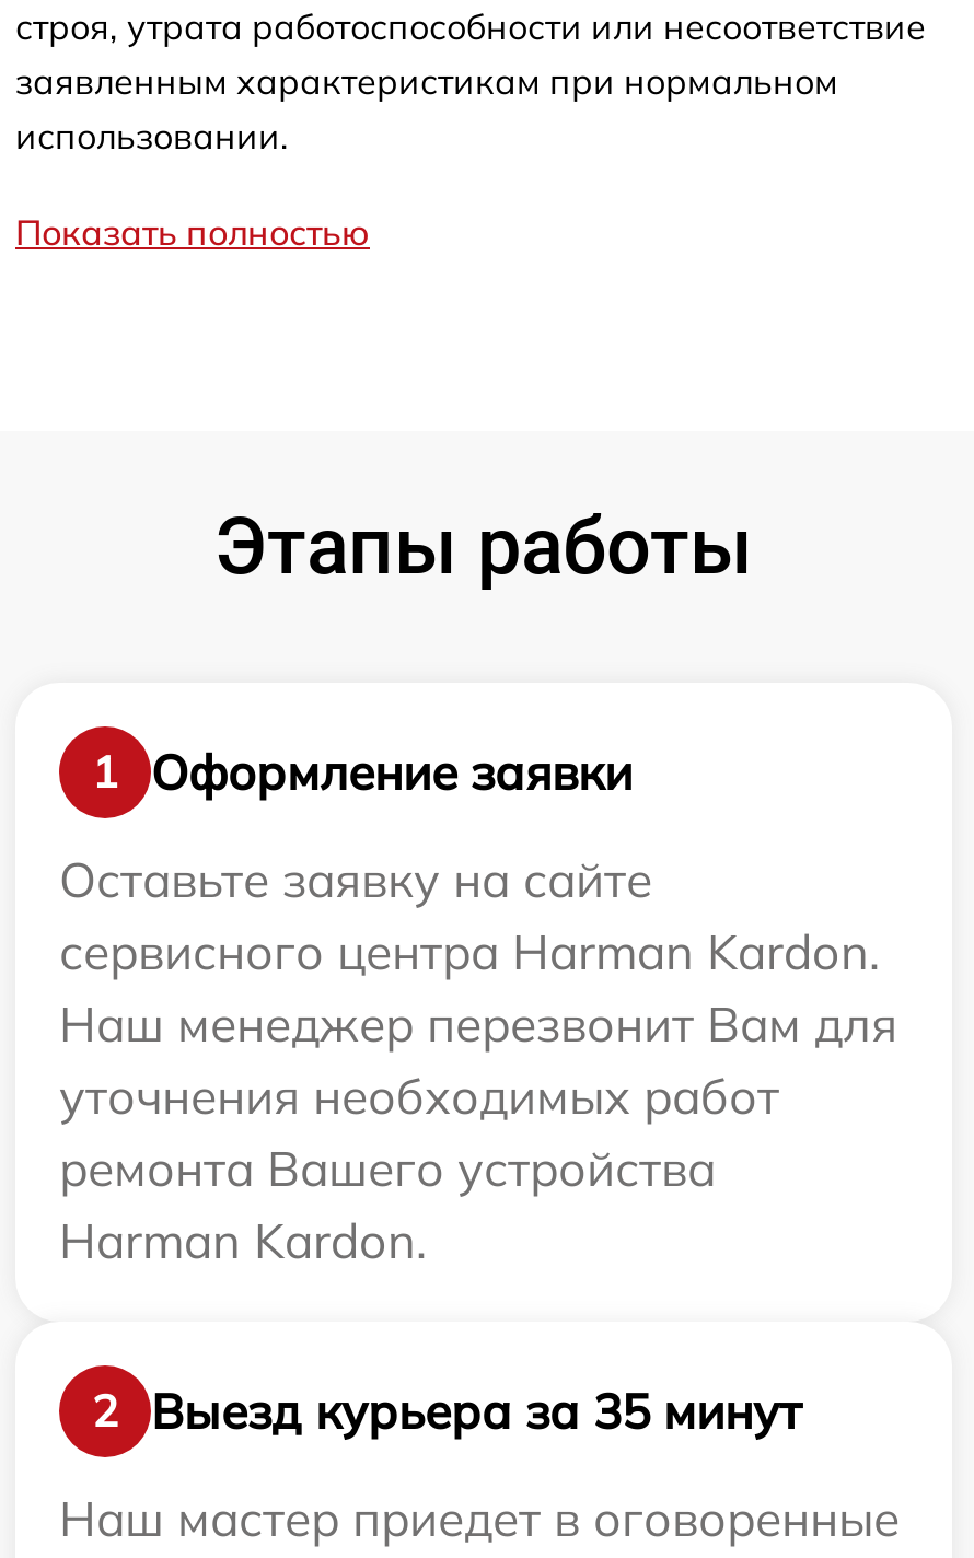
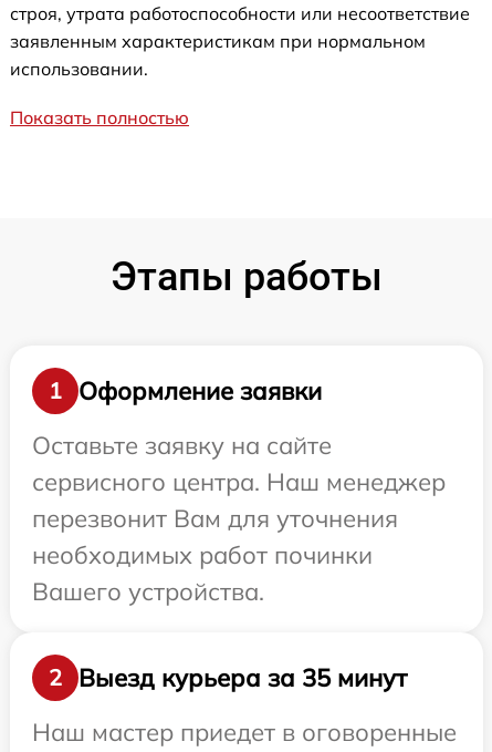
- сервисного центра Harman Kardon.
- Наш менеджер перезвонит Вам для
- уточнения необходимых работ
- ремонта Вашего устройства
- Harman Kardon.
+ сервисного центра. Наш менеджер
+ перезвонит Вам для уточнения
+ необходимых работ починки
+ Вашего устройства.
